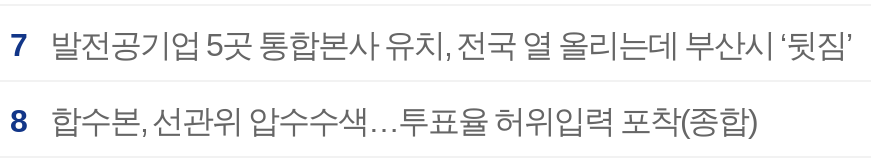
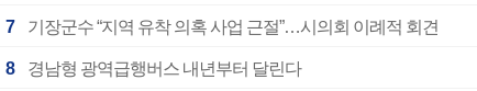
- 발전공기업 5곳 통합본사 유치, 전국 열 올리는데 부산시 ‘뒷짐’
+ 기장군수 “지역 유착 의혹 사업 근절”…시의회 이례적 회견

- 합수본, 선관위 압수수색…투표율 허위입력 포착(종합)
+ 경남형 광역급행버스 내년부터 달린다
